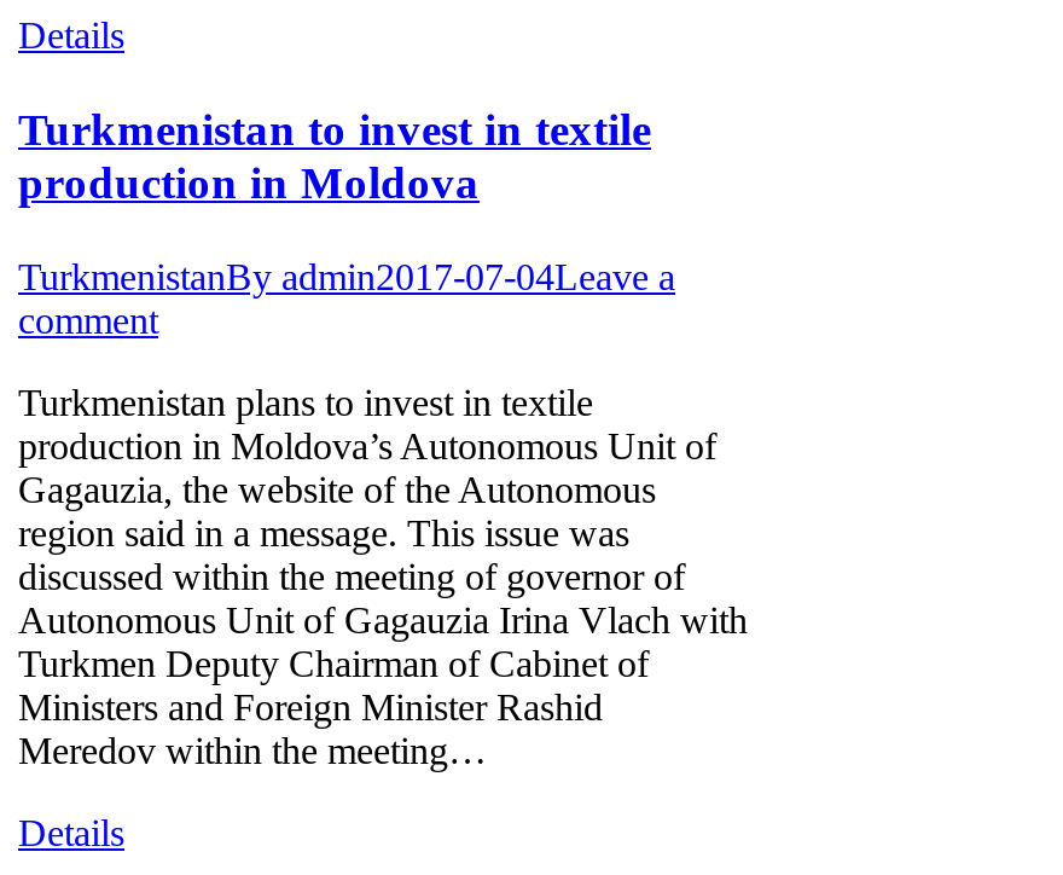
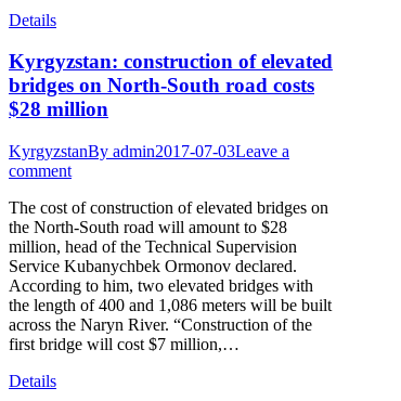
- Turkmenistan to invest in textile
- production in Moldova
+ Kyrgyzstan: construction of elevated
+ bridges on North-South road costs
+ $28 million

- TurkmenistanBy admin2017-07-04Leave a
+ KyrgyzstanBy admin2017-07-03Leave a

moved down: comment

- Turkmenistan plans to invest in textile
- production in Moldova’s Autonomous Unit of
- Gagauzia, the website of the Autonomous
- region said in a message. This issue was
- discussed within the meeting of governor of
- Autonomous Unit of Gagauzia Irina Vlach with
- Turkmen Deputy Chairman of Cabinet of
- Ministers and Foreign Minister Rashid
- Meredov within the meeting…
+ The cost of construction of elevated bridges on
+ the North-South road will amount to $28
+ million, head of the Technical Supervision
+ Service Kubanychbek Ormonov declared.
+ According to him, two elevated bridges with
+ the length of 400 and 1,086 meters will be built
+ across the Naryn River. “Construction of the
+ first bridge will cost $7 million,…
